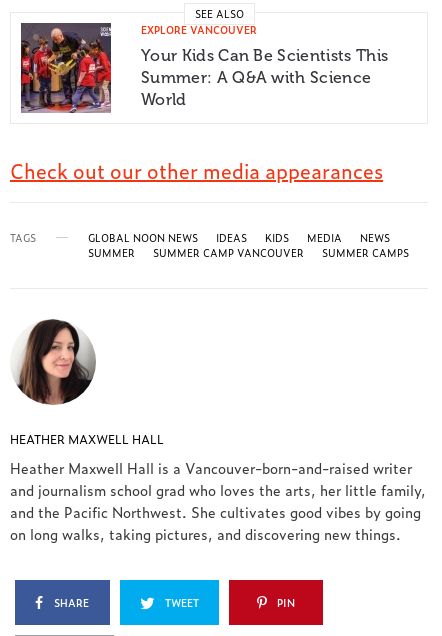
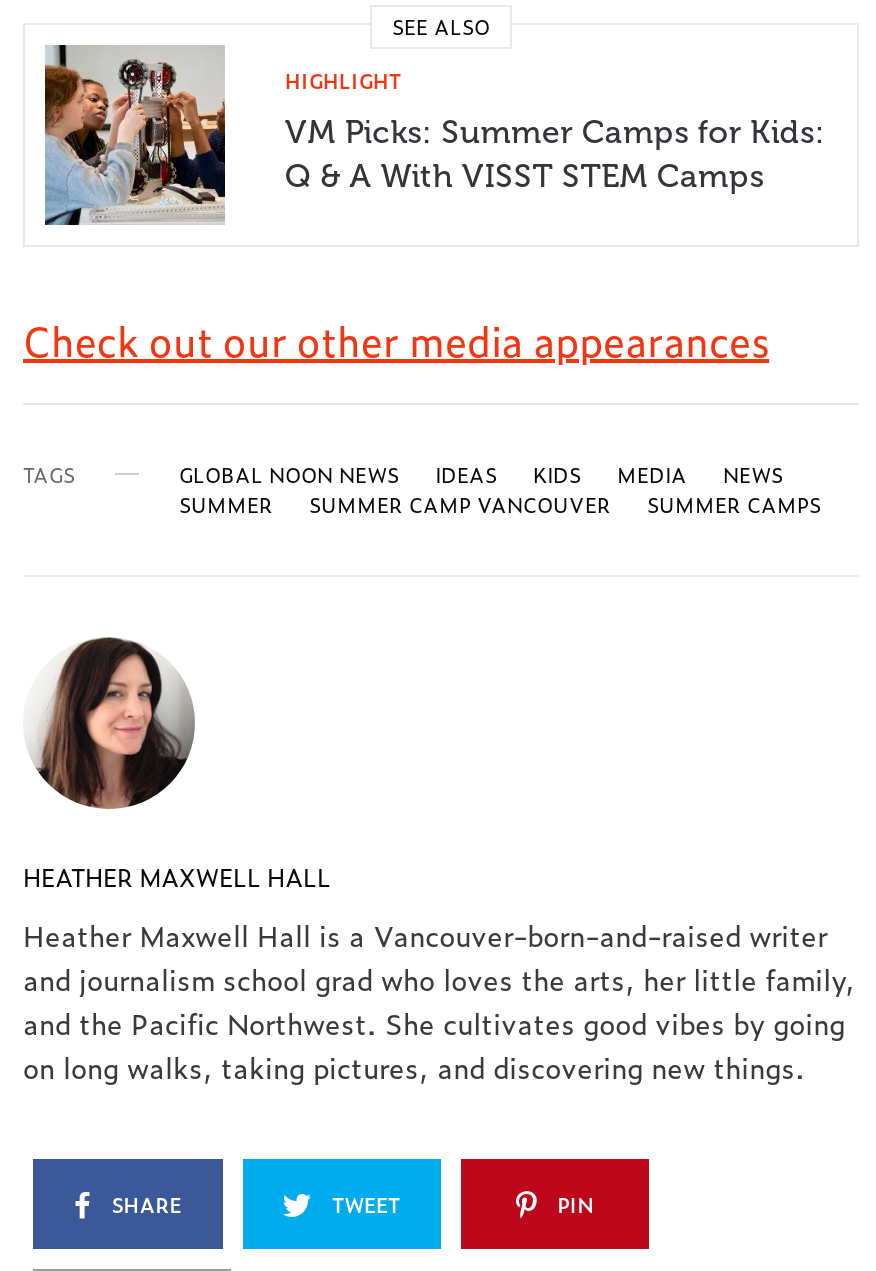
- [image]
- EXPLORE VANCOUVER
+ [image]
+ HIGHLIGHT

- Your Kids Can Be Scientists This
- Summer: A Q&A with Science
- World
+ VM Picks: Summer Camps for Kids:
+ Q & A With VISST STEM Camps
